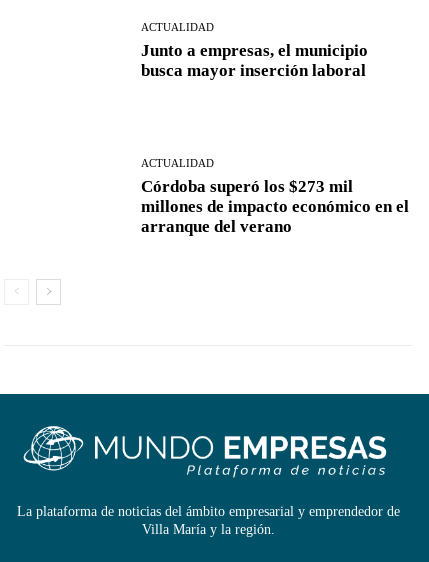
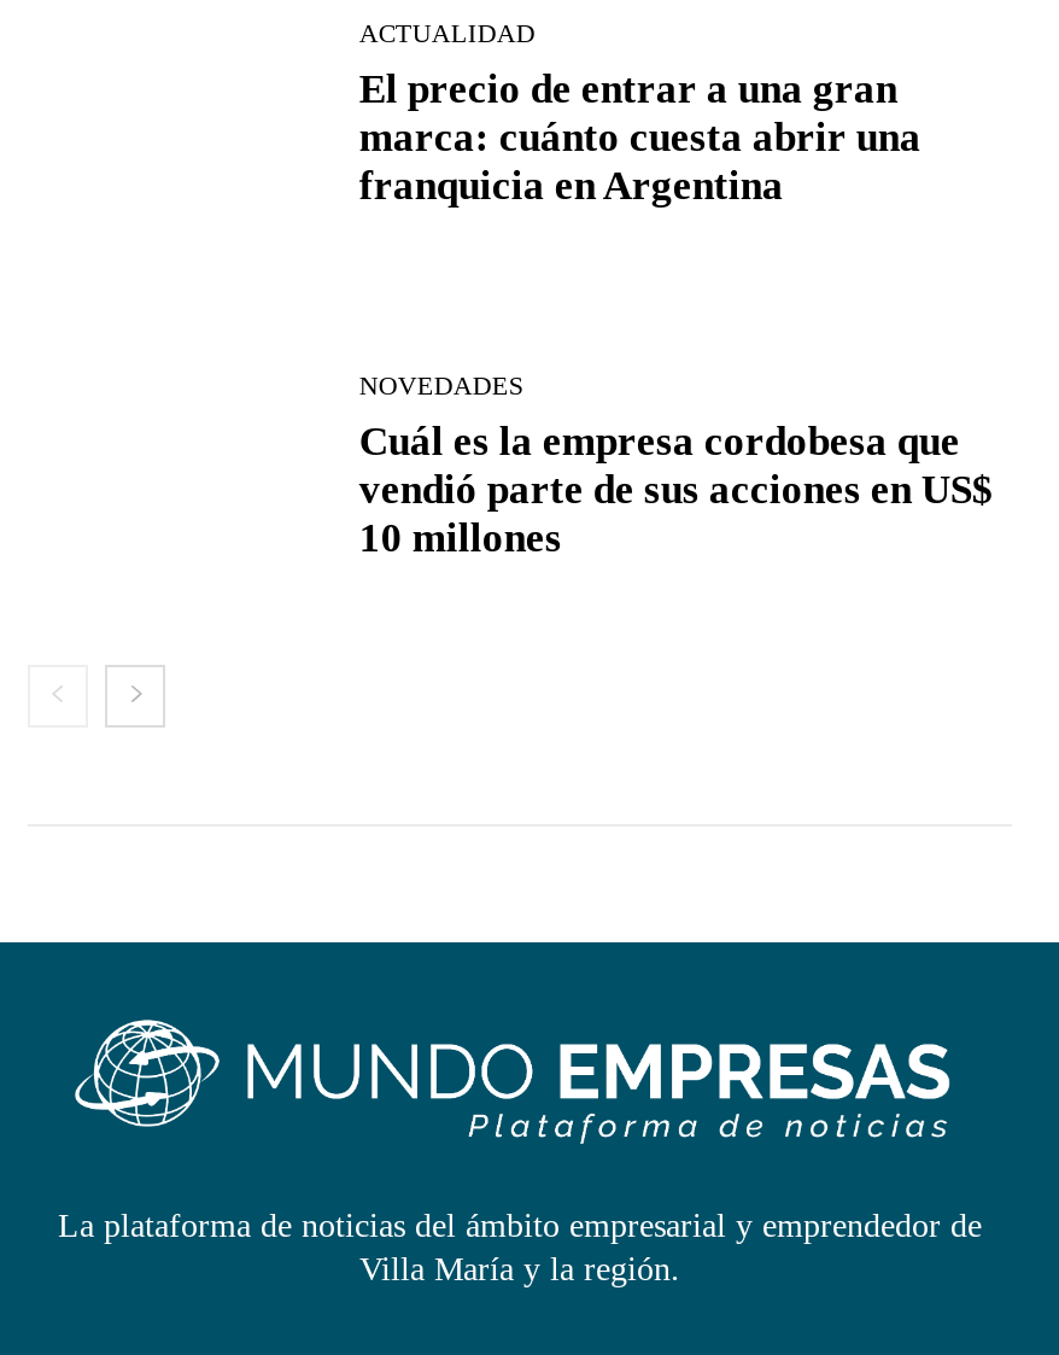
- Junto a empresas, el municipio
- busca mayor inserción laboral
+ El precio de entrar a una gran
+ marca: cuánto cuesta abrir una
+ franquicia en Argentina

- ACTUALIDAD
- Córdoba superó los $273 mil
- millones de impacto económico en el
- arranque del verano
+ NOVEDADES
+ Cuál es la empresa cordobesa que
+ vendió parte de sus acciones en US$
+ 10 millones
